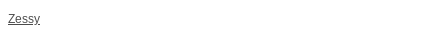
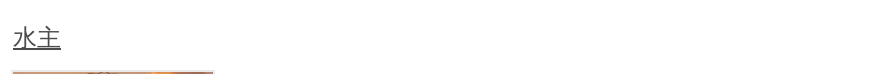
- Zessy
+ 水主
